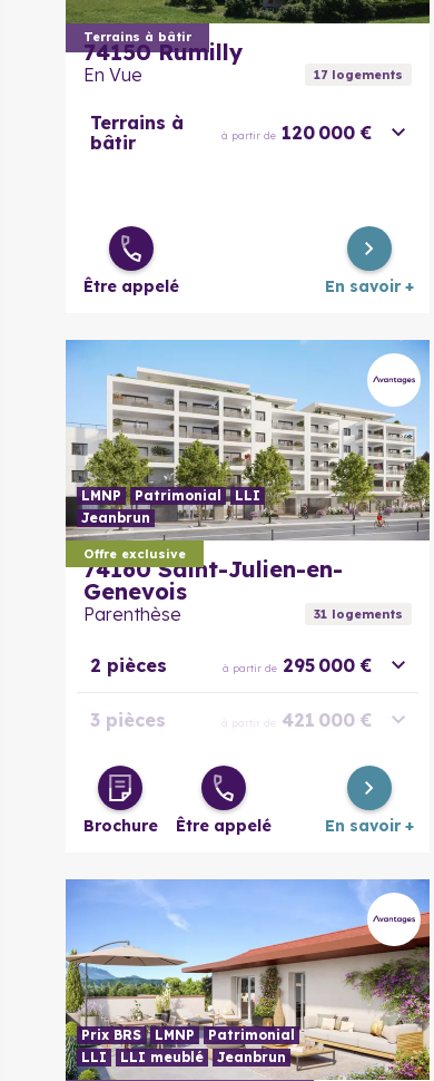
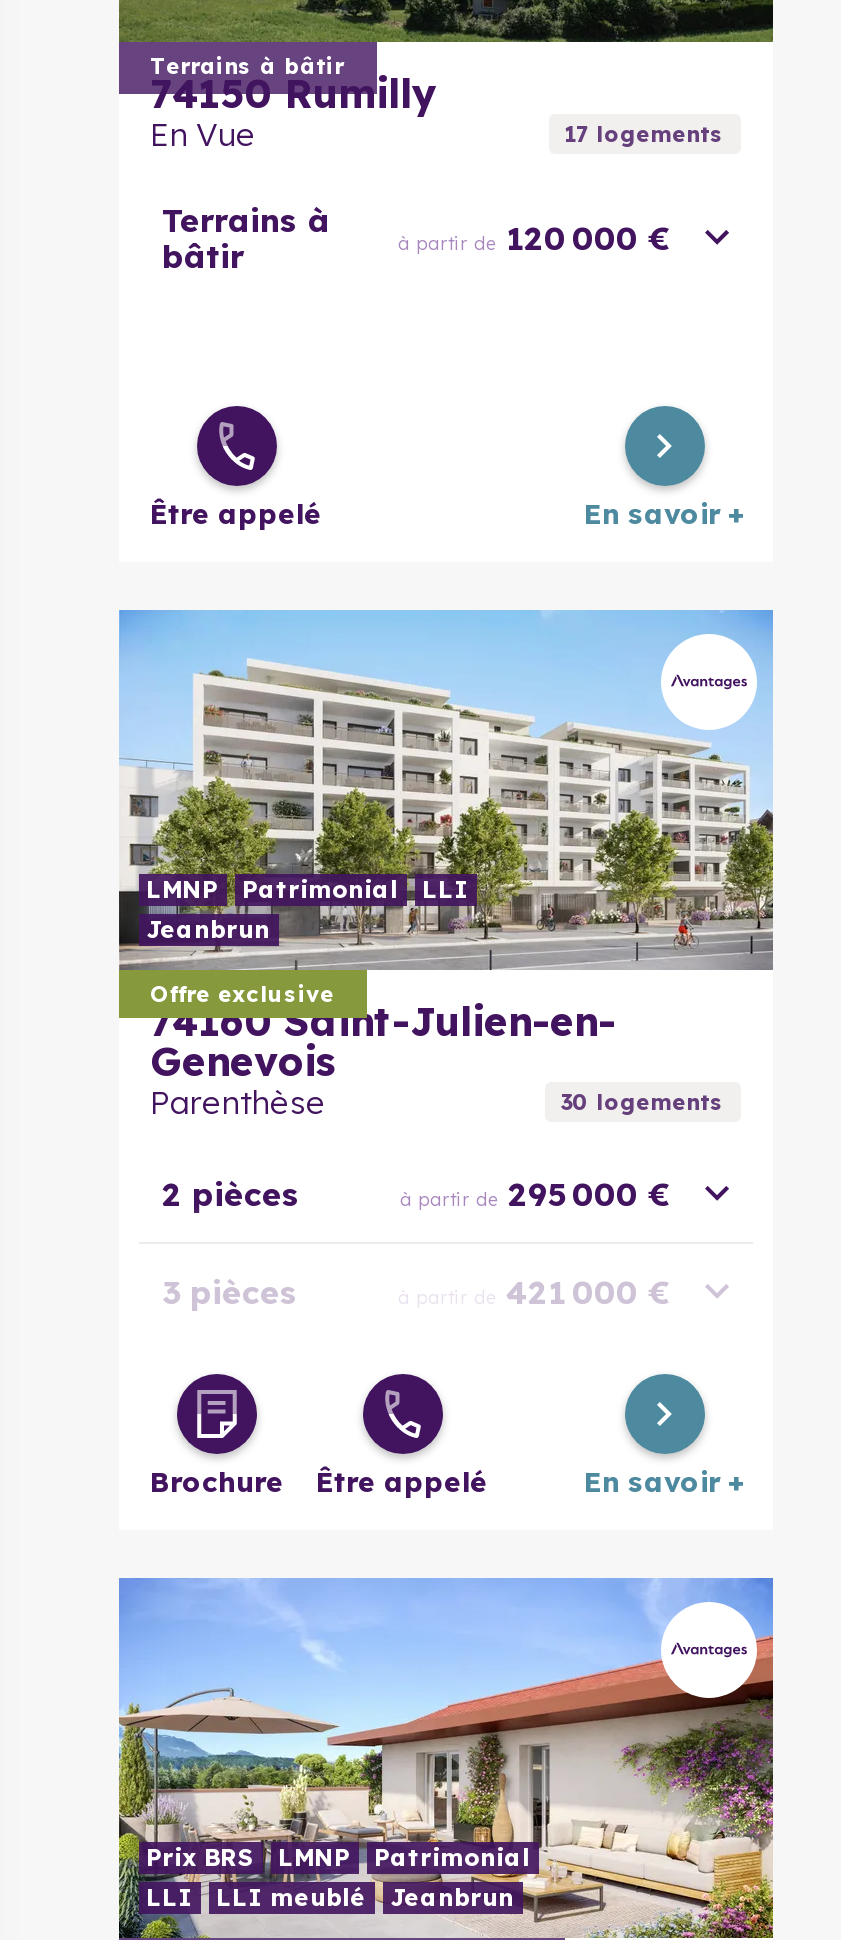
- 31 logements
+ 30 logements
